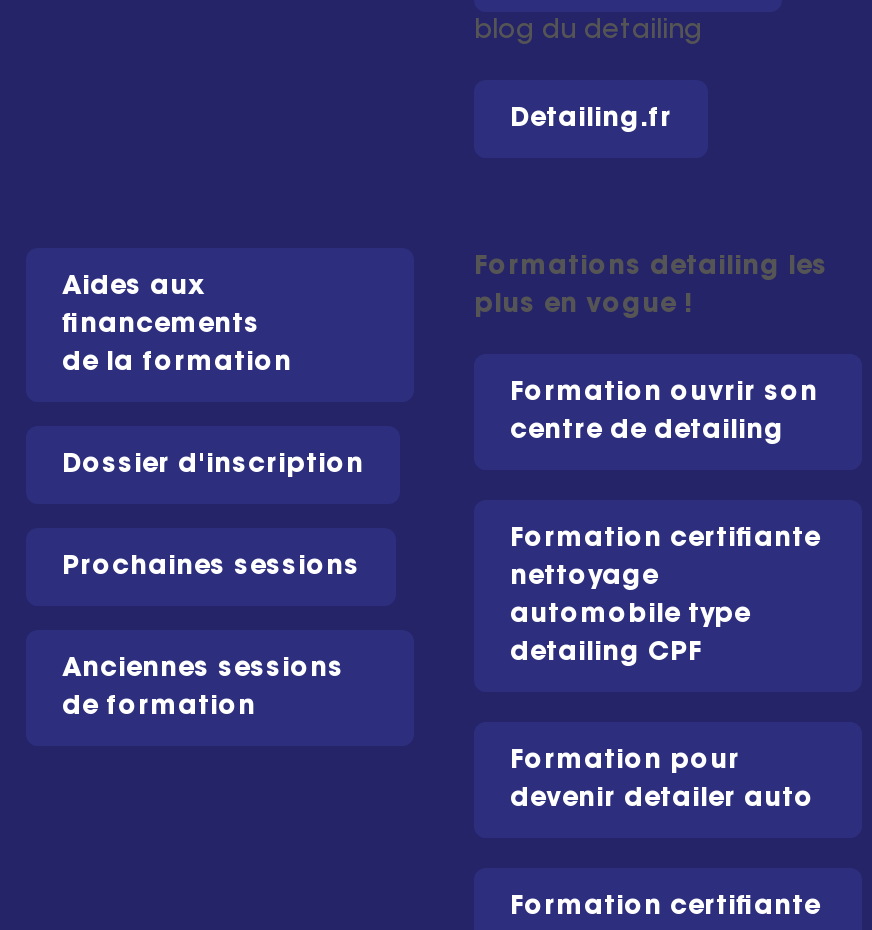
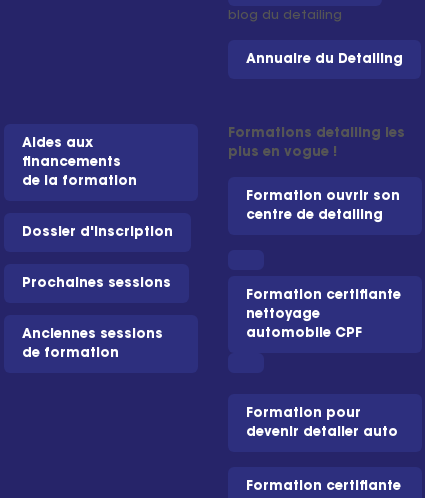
- Detailing.fr
+ Annuaire du Detailing

- automobile type
- detailing CPF
+ automobile CPF
